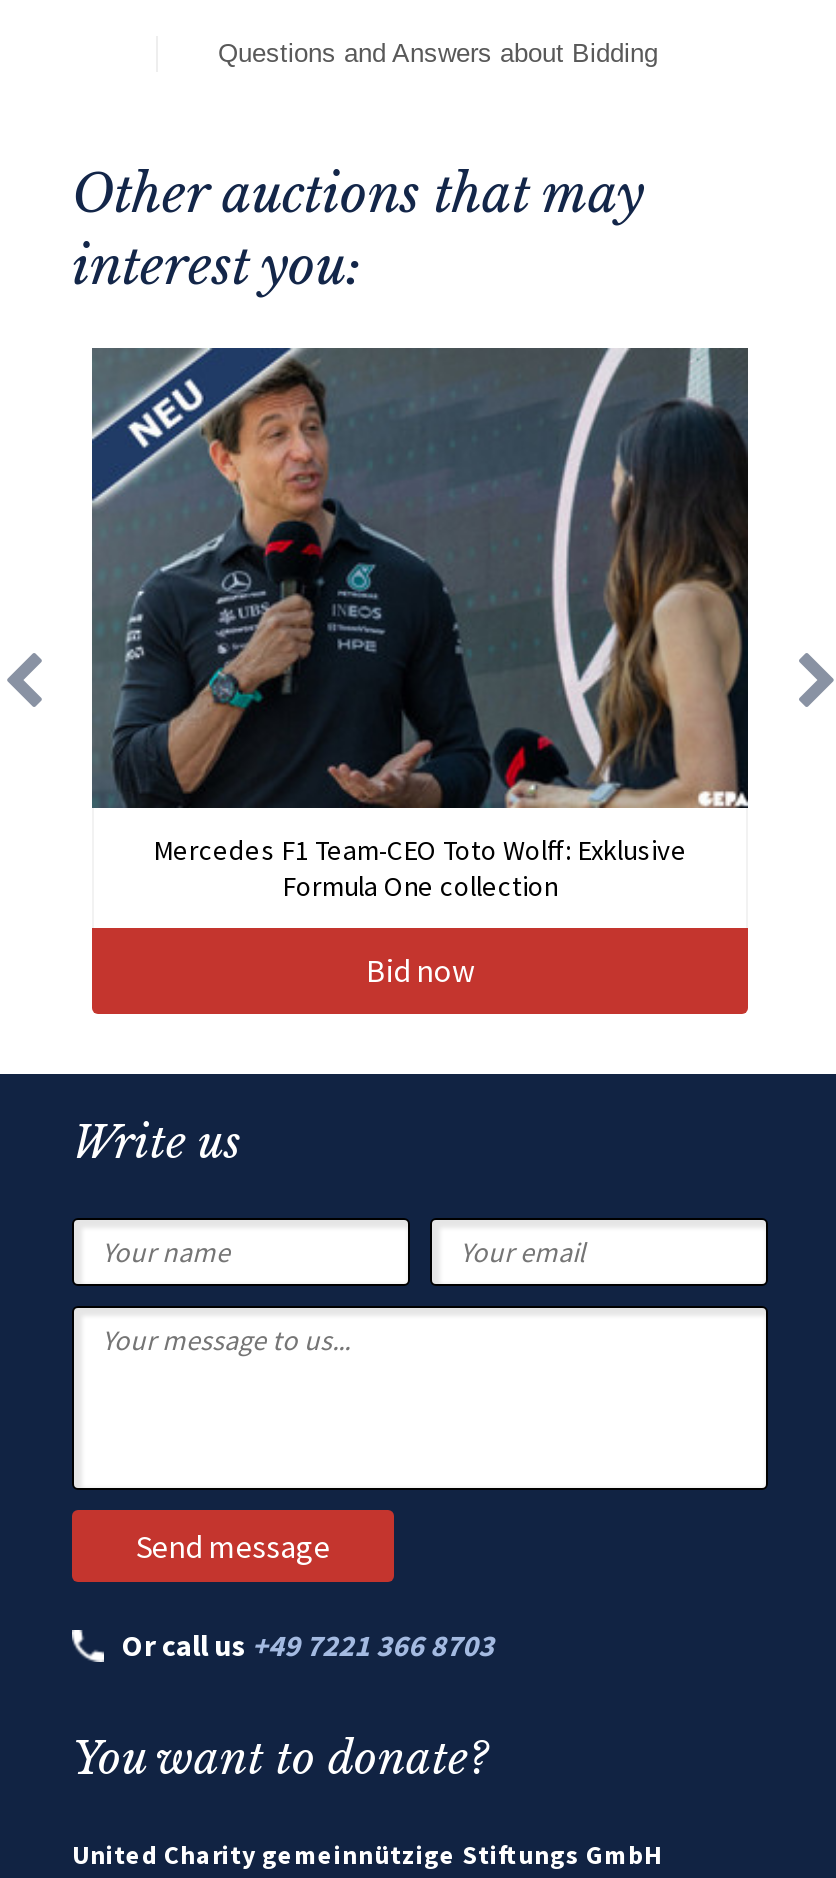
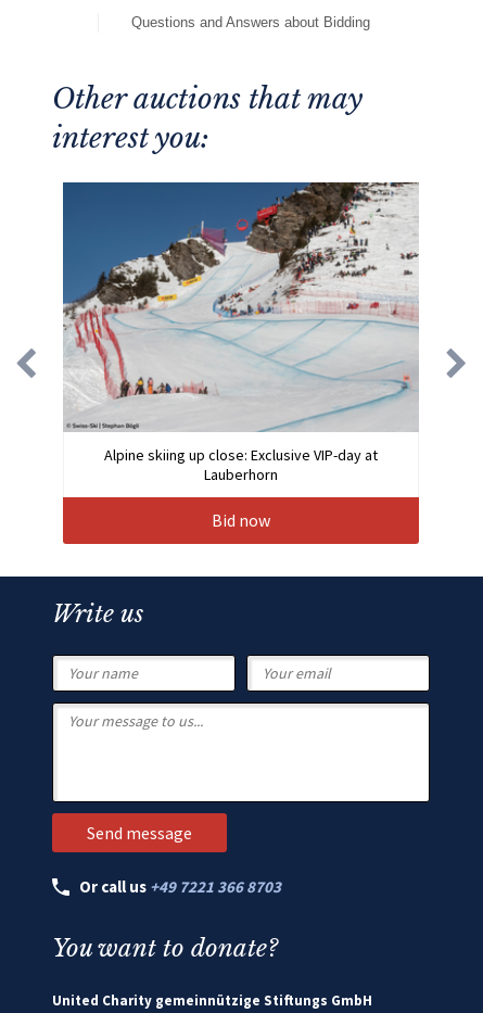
- [image]
- Mercedes F1 Team-CEO Toto Wolff: Exklusive
- Formula One collection
+ [image]
+ Alpine skiing up close: Exclusive VIP-day at
+ Lauberhorn
